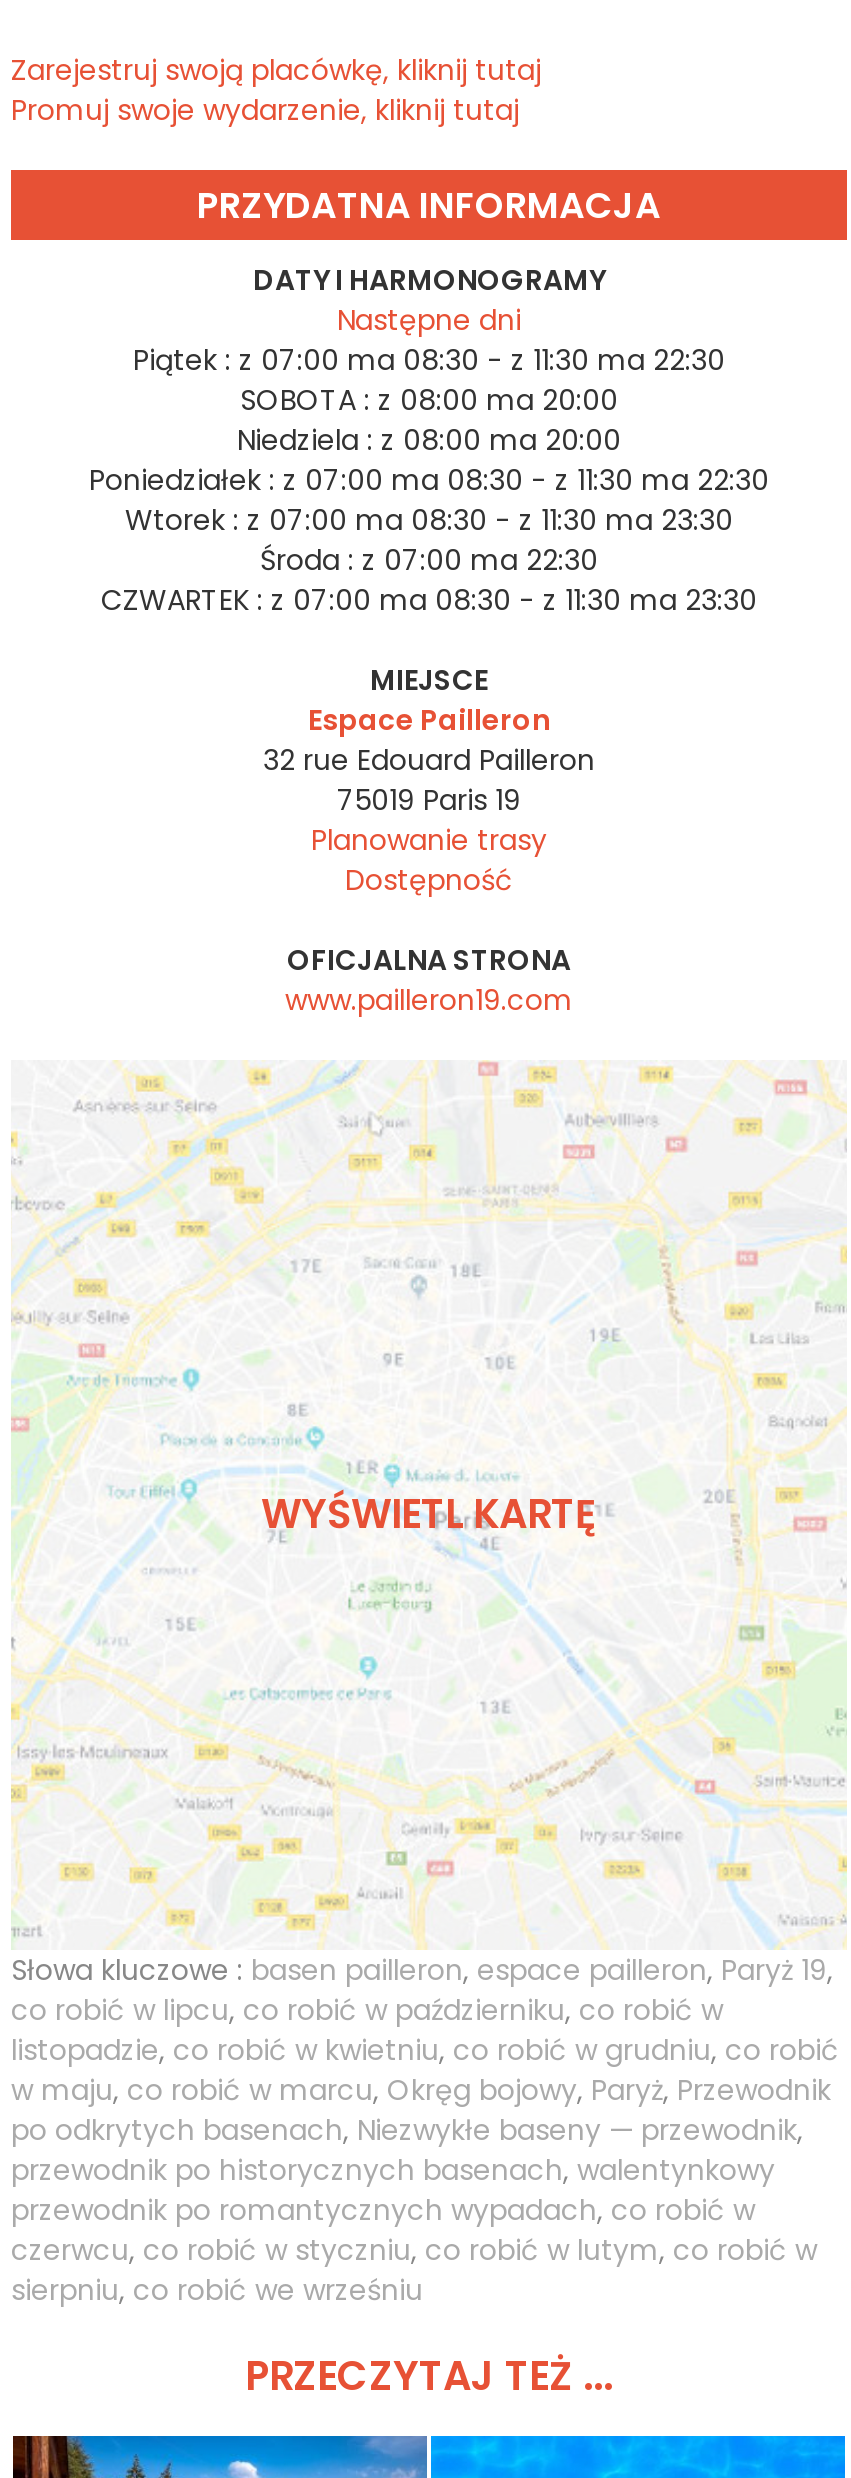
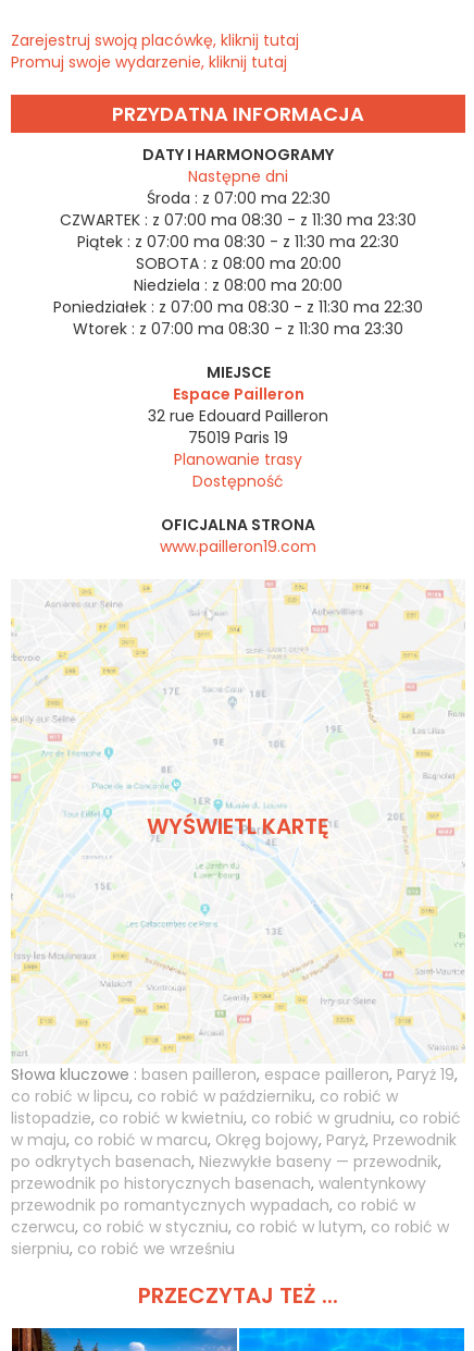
moved down: Piątek : z 07:00 ma 08:30 - z 11:30 ma 22:30 | SOBOTA : z 08:00 ma 20:00 | Niedziela : z 08:00 ma 20:00 | Poniedziałek : z 07:00 ma 08:30 - z 11:30 ma 22:30 | Wtorek : z 07:00 ma 08:30 - z 11:30 ma 23:30

moved up: Środa : z 07:00 ma 22:30 | CZWARTEK : z 07:00 ma 08:30 - z 11:30 ma 23:30
